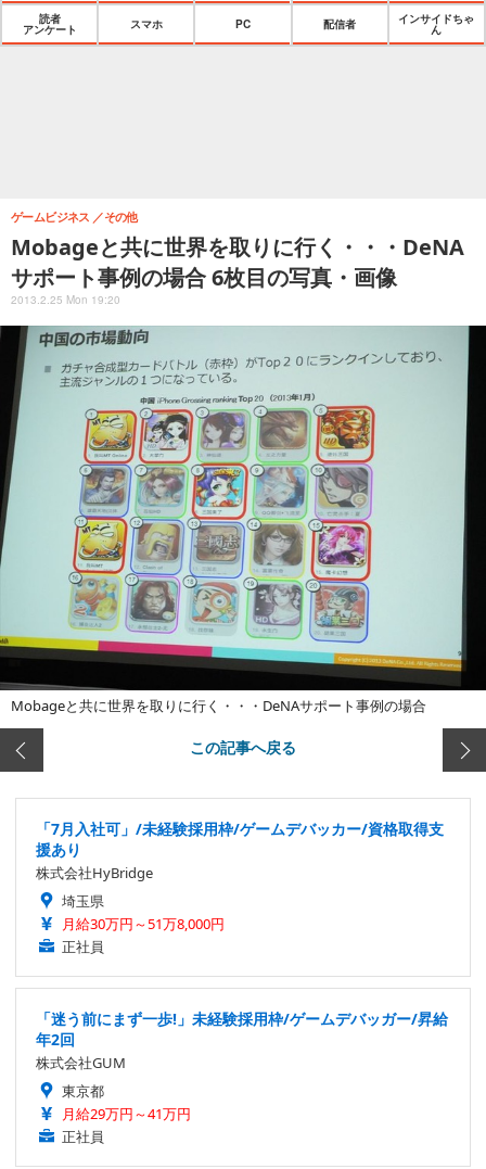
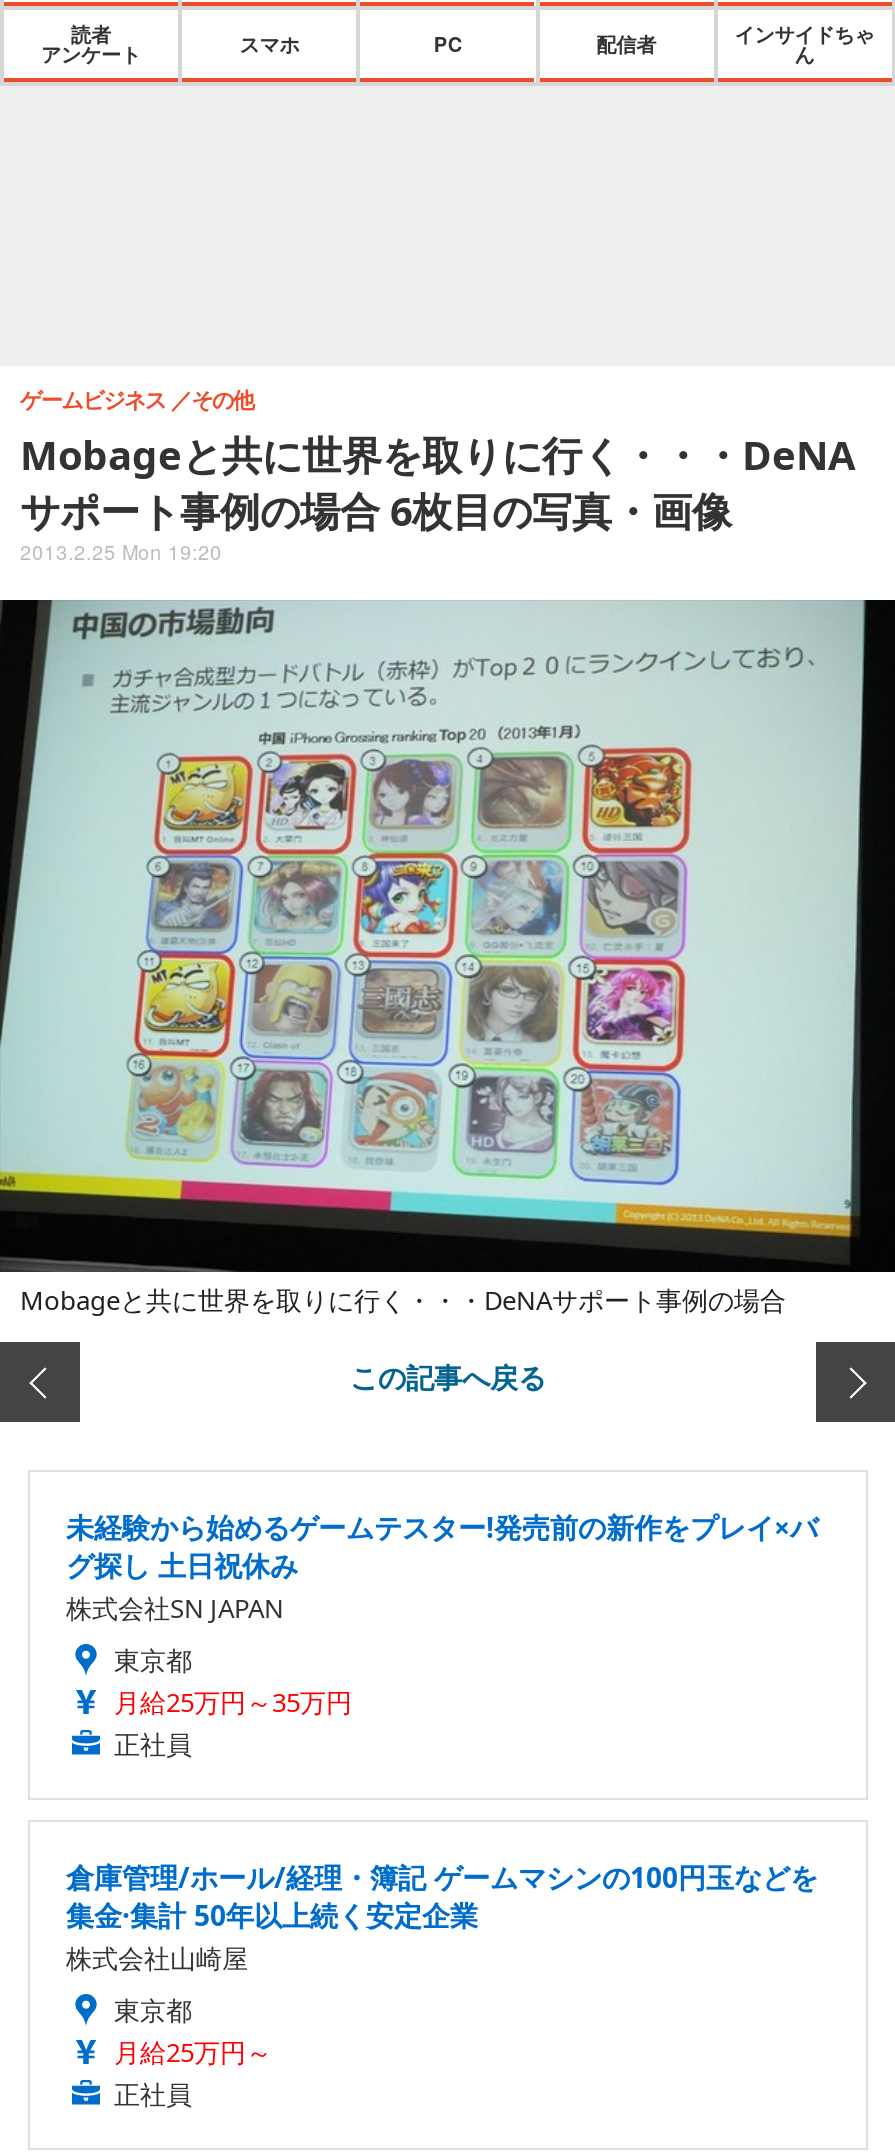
- 「7月入社可」/未経験採用枠/ゲームデバッカー/資格取得支
- 援あり
- 株式会社HyBridge
- 埼玉県
- 月給30万円～51万8,000円
+ 未経験から始めるゲームテスター!発売前の新作をプレイ×バ
+ グ探し 土日祝休み
+ 株式会社SN JAPAN
+ 東京都
+ 月給25万円～35万円

- 「迷う前にまず一歩!」未経験採用枠/ゲームデバッガー/昇給
- 年2回
- 株式会社GUM
+ 倉庫管理/ホール/経理・簿記 ゲームマシンの100円玉などを
+ 集金·集計 50年以上続く安定企業
+ 株式会社山崎屋

- 月給29万円～41万円
+ 月給25万円～
